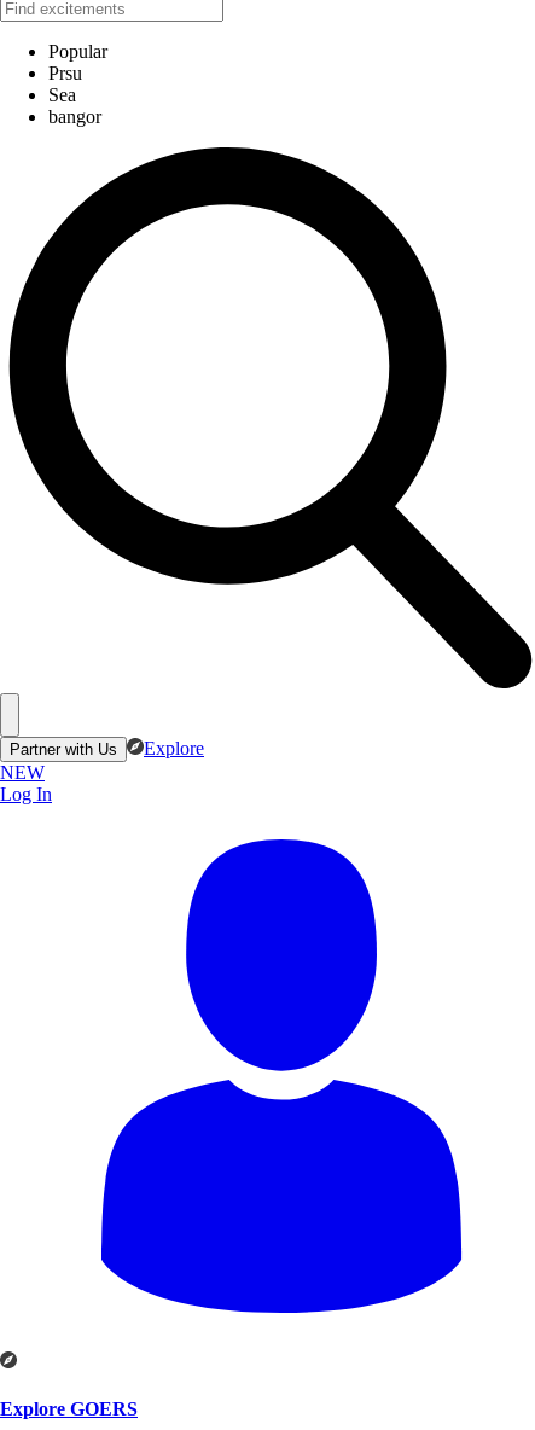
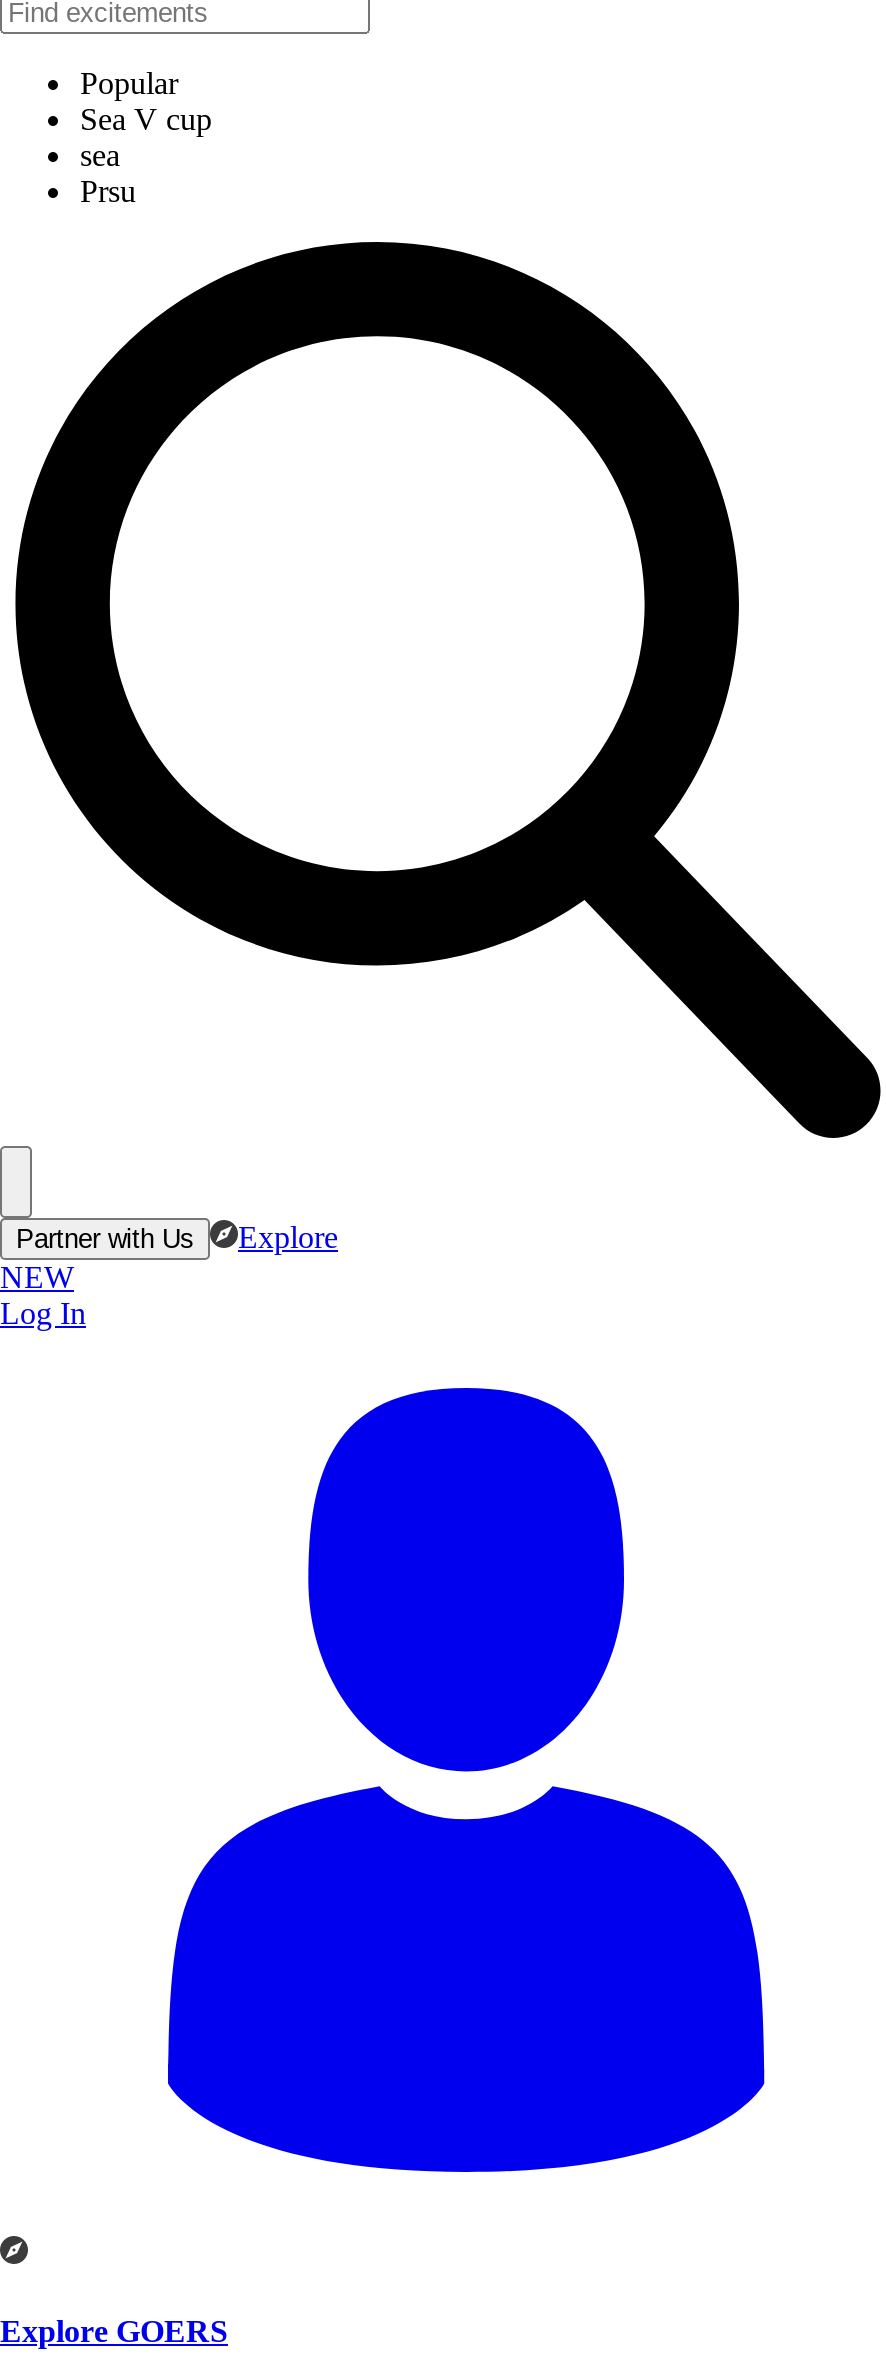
+ Sea V cup
+ sea

moved down: Prsu

- Sea
- bangor
